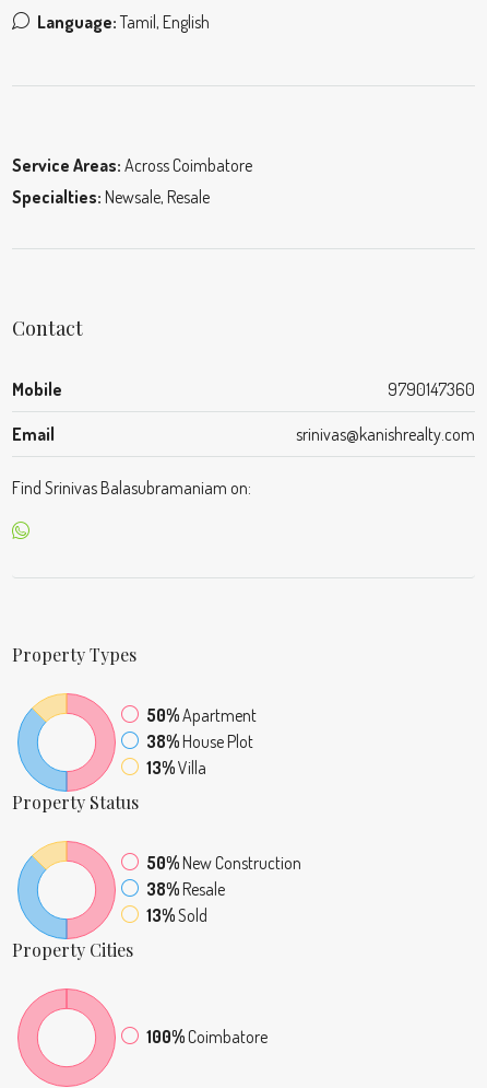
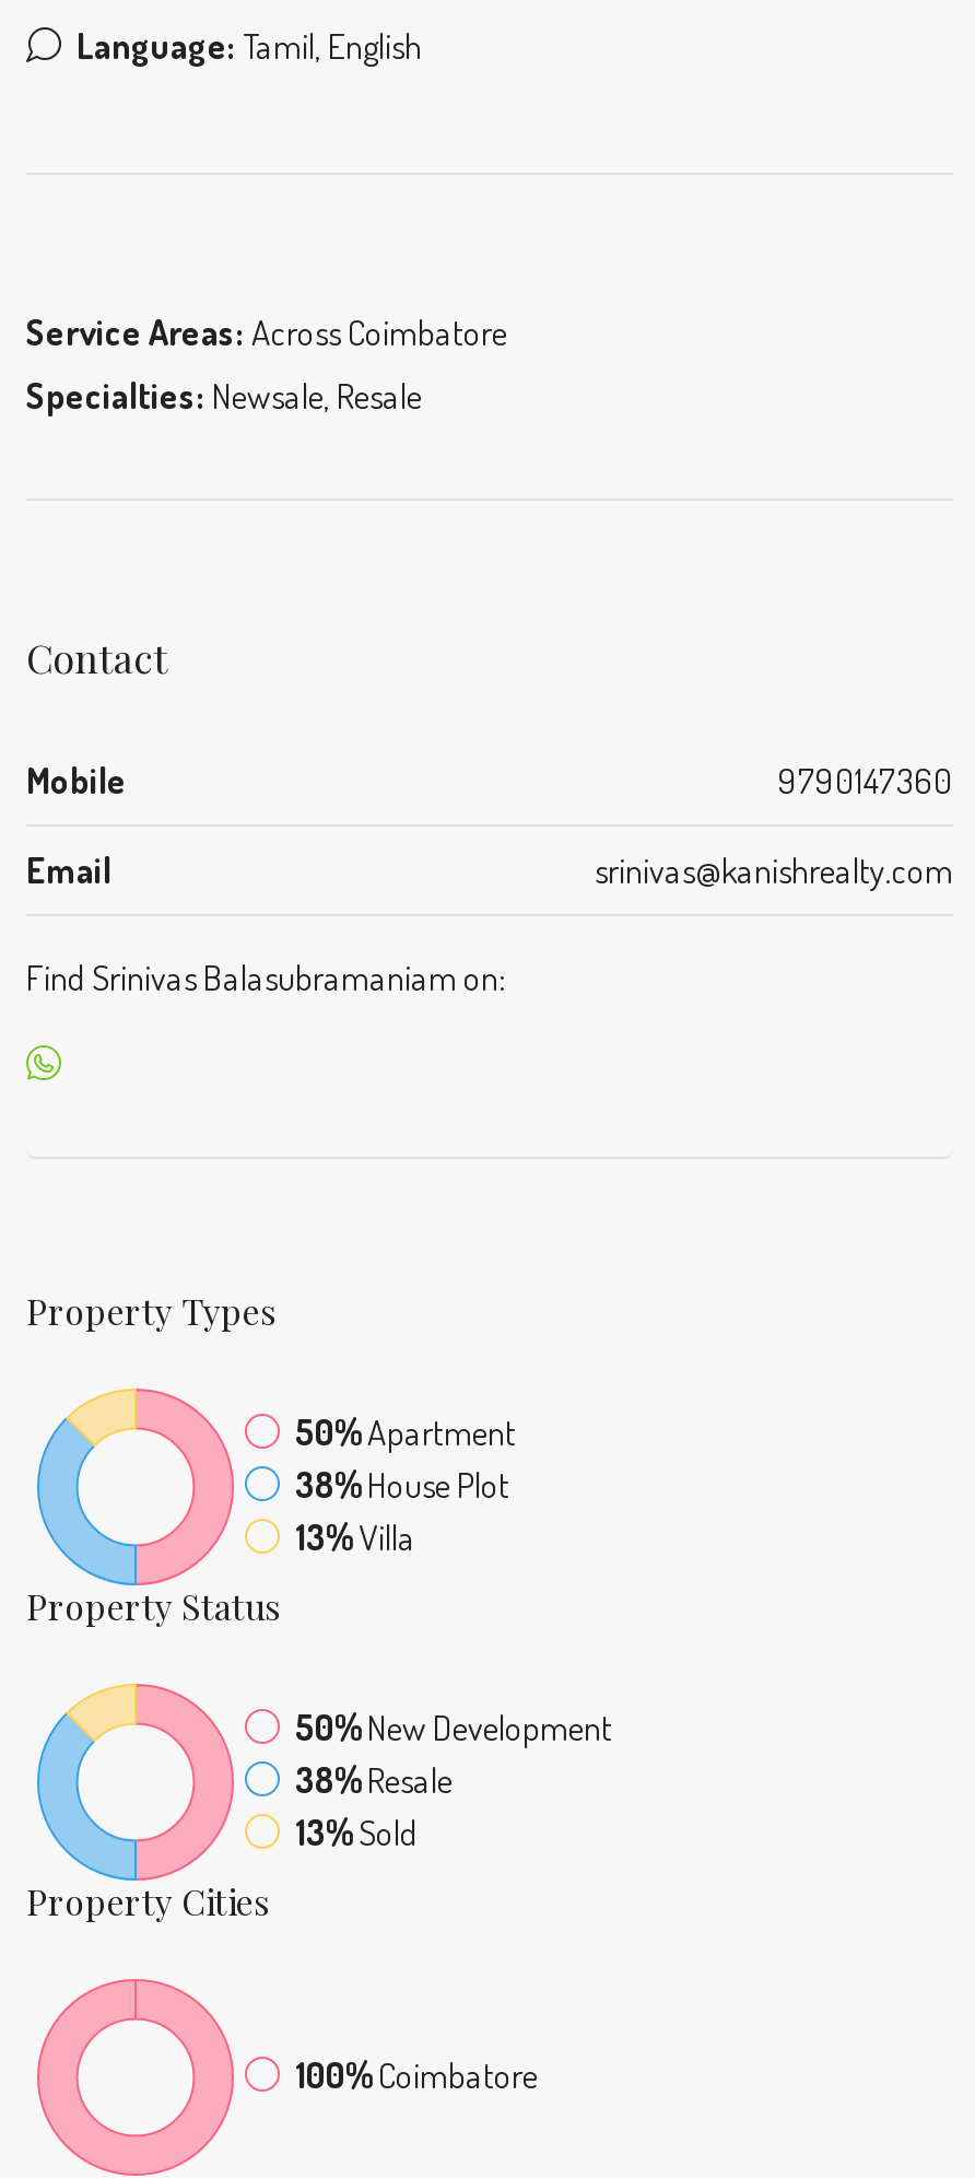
- 50% New Construction
+ 50% New Development
